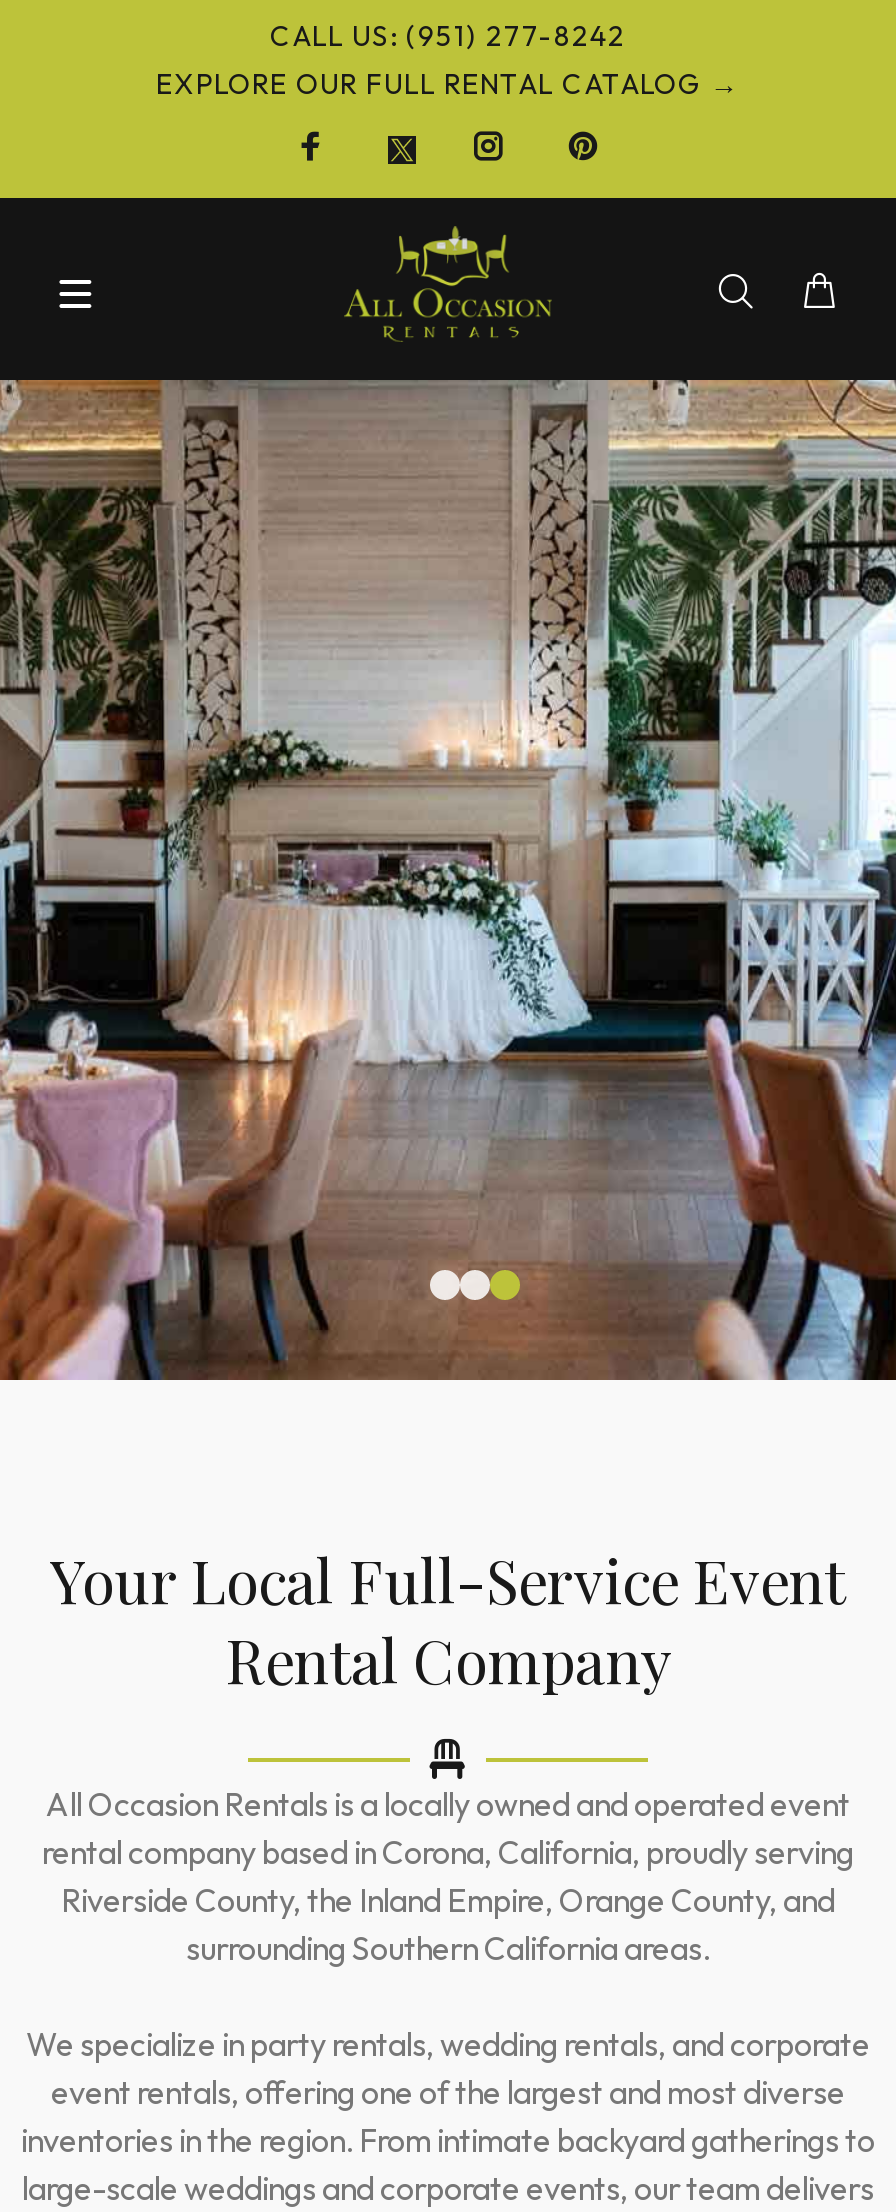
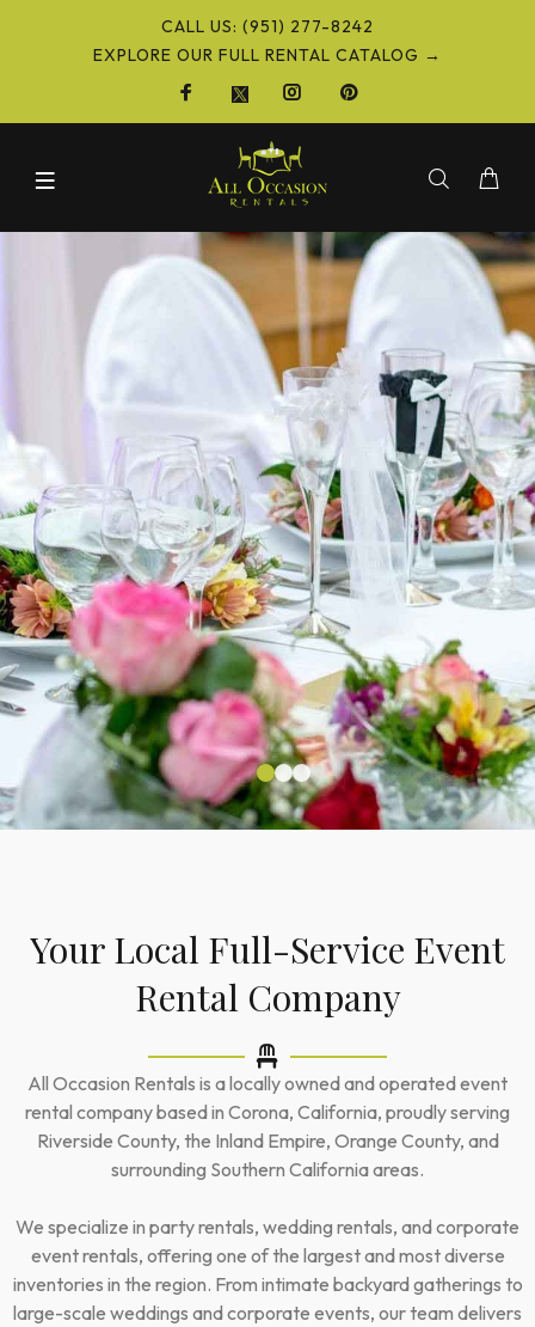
- [image]
+ [image]
